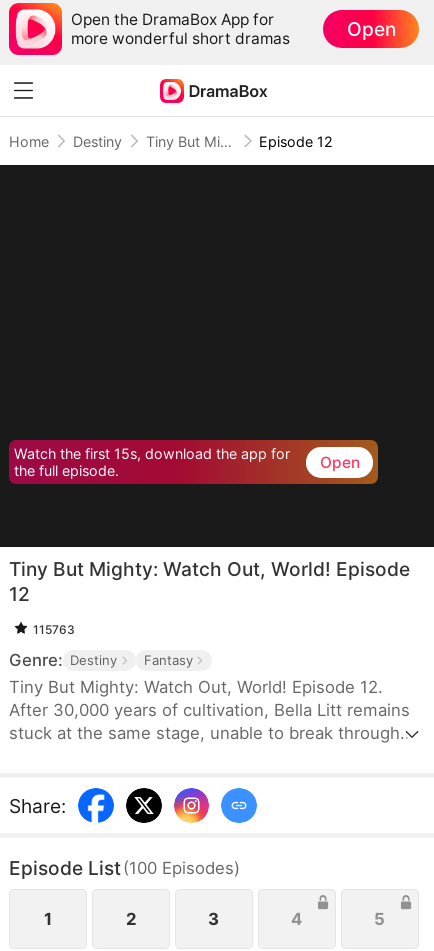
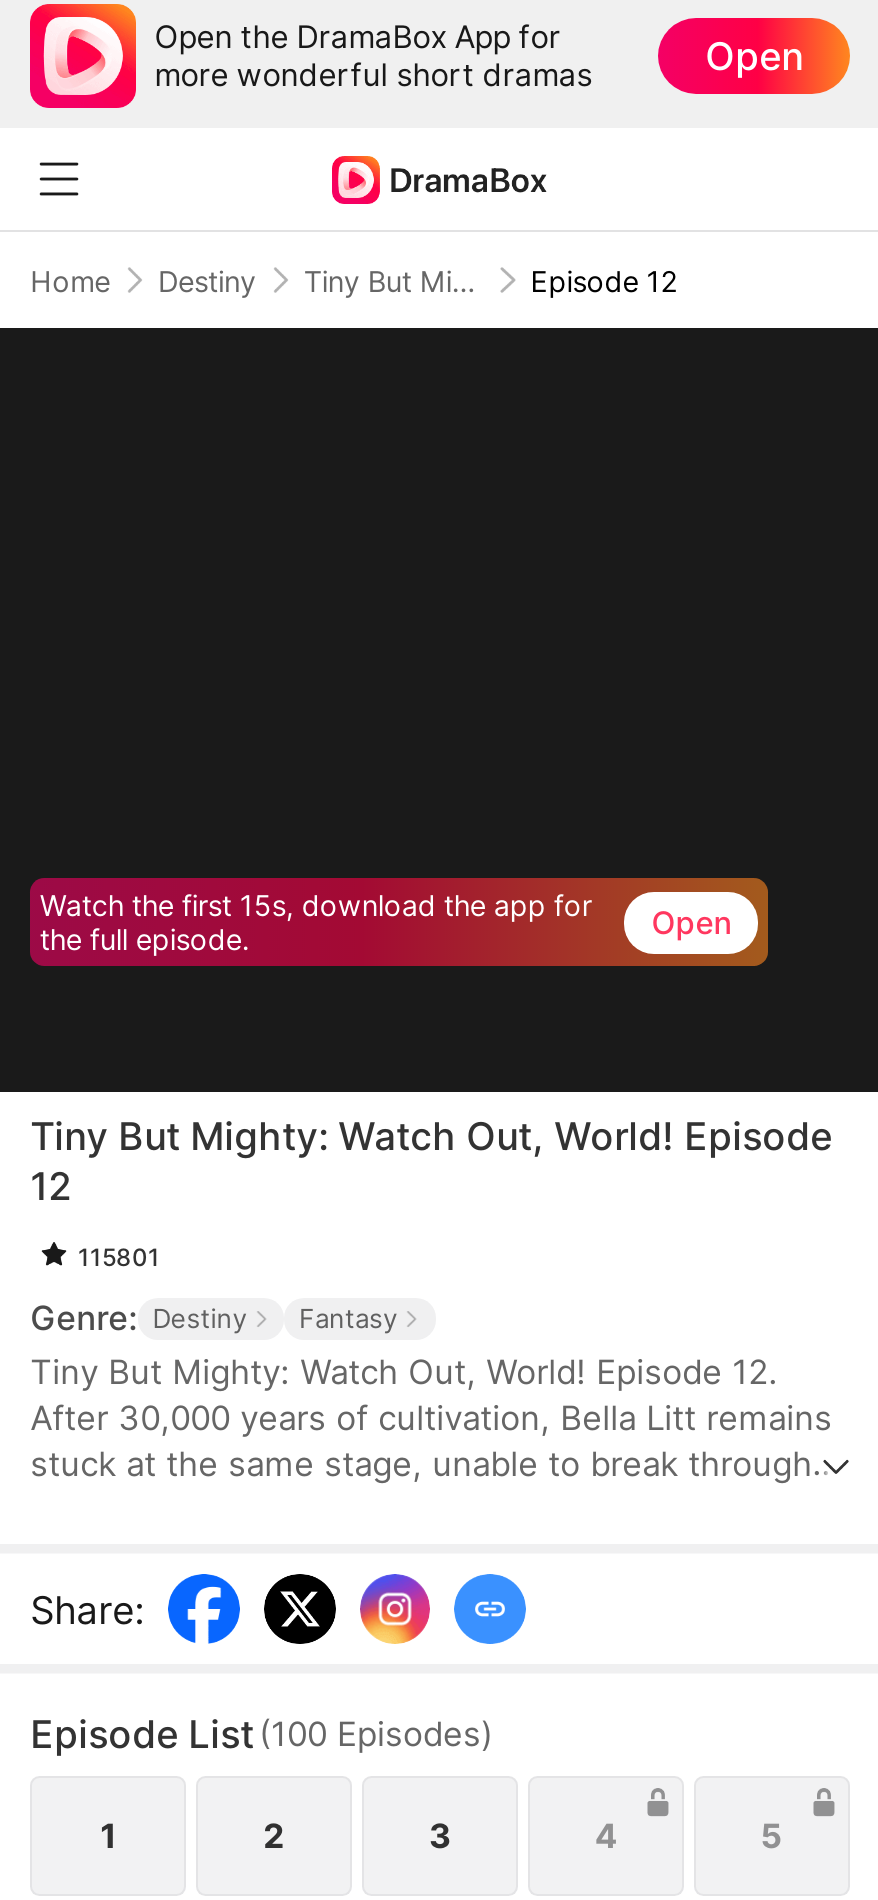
- 115763
+ 115801
